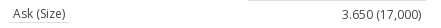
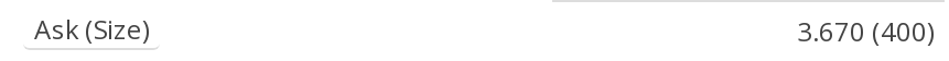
- 3.650 (17,000)
+ 3.670 (400)
